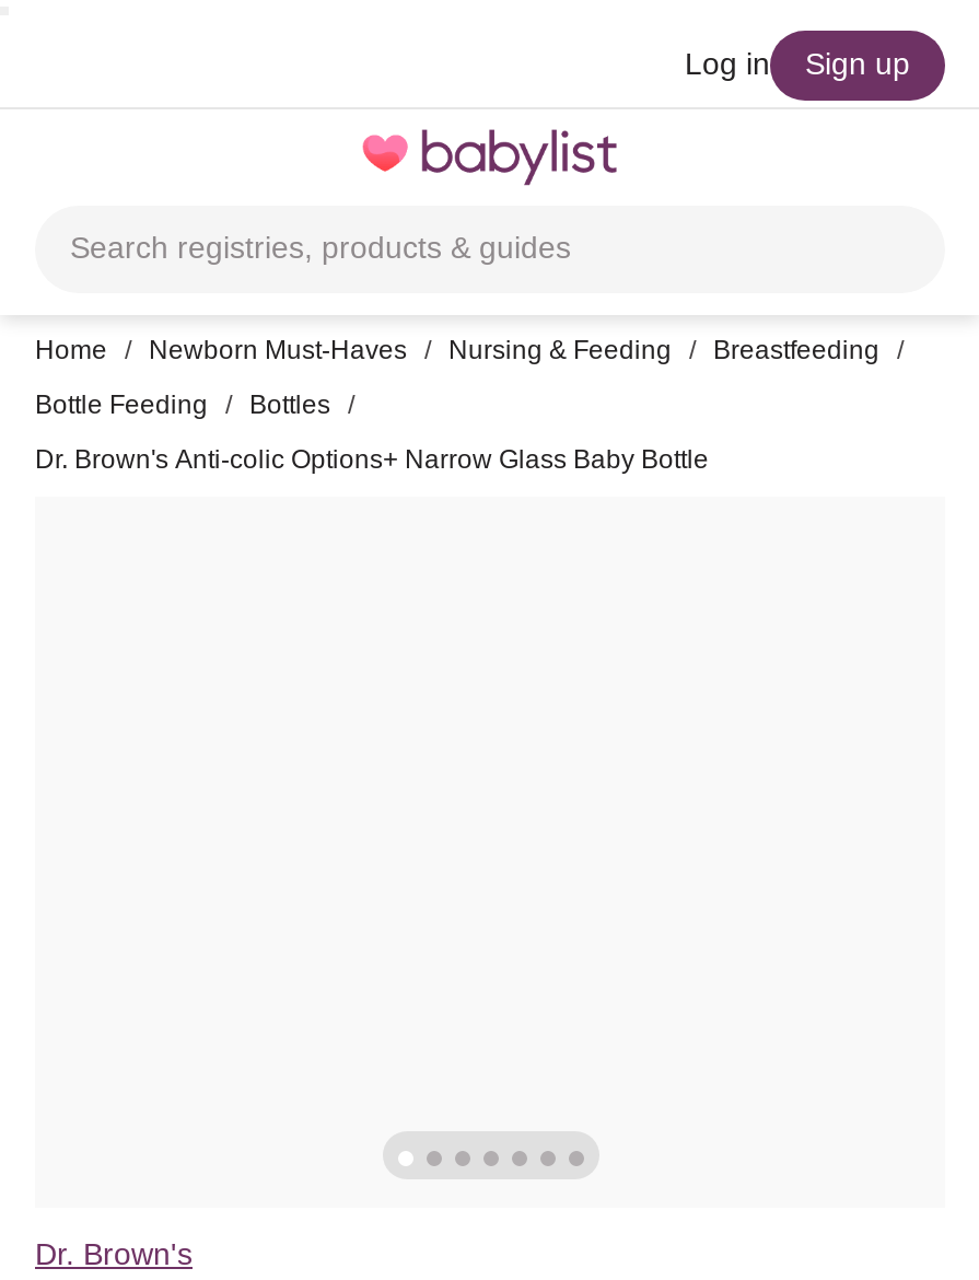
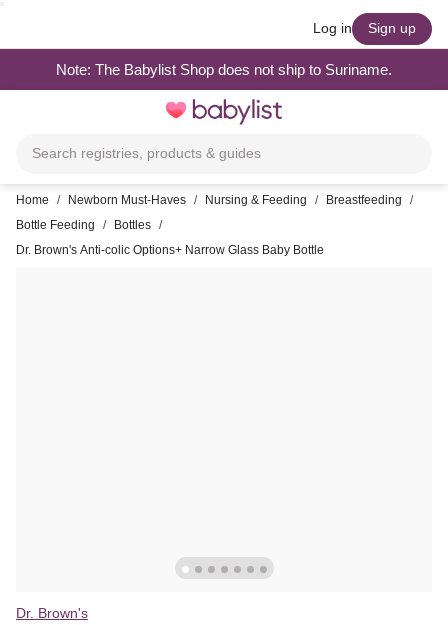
+ Note: The Babylist Shop does not ship to Suriname.
